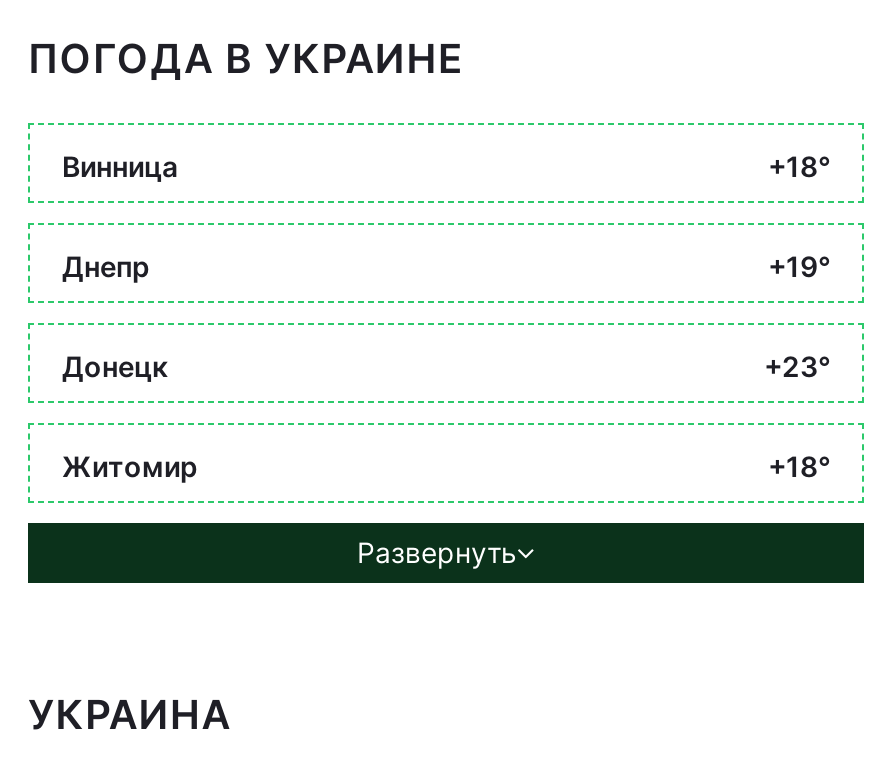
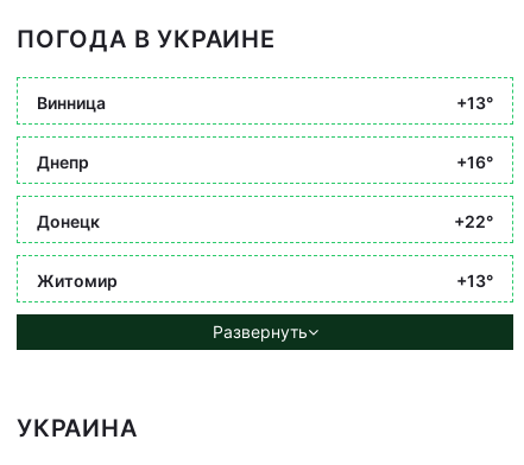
- +18°
+ +13°

- +19°
+ +16°

- +23°
+ +22°

- +18°
+ +13°
